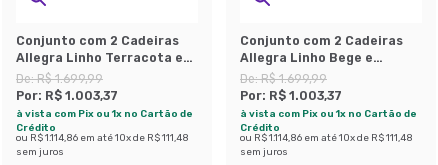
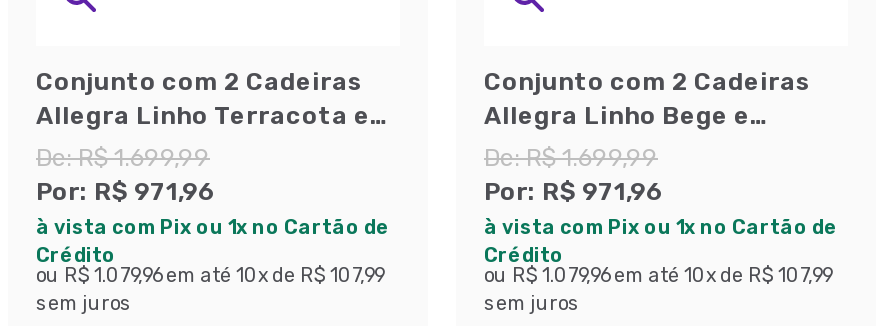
- Por: R$ 1.003,37
+ Por: R$ 971,96

- Por: R$ 1.003,37
+ Por: R$ 971,96

- ou R$ 1.114,86 em até 10 x de R$ 111,48
+ ou R$ 1.079,96 em até 10 x de R$ 107,99

- ou R$ 1.114,86 em até 10 x de R$ 111,48
+ ou R$ 1.079,96 em até 10 x de R$ 107,99
